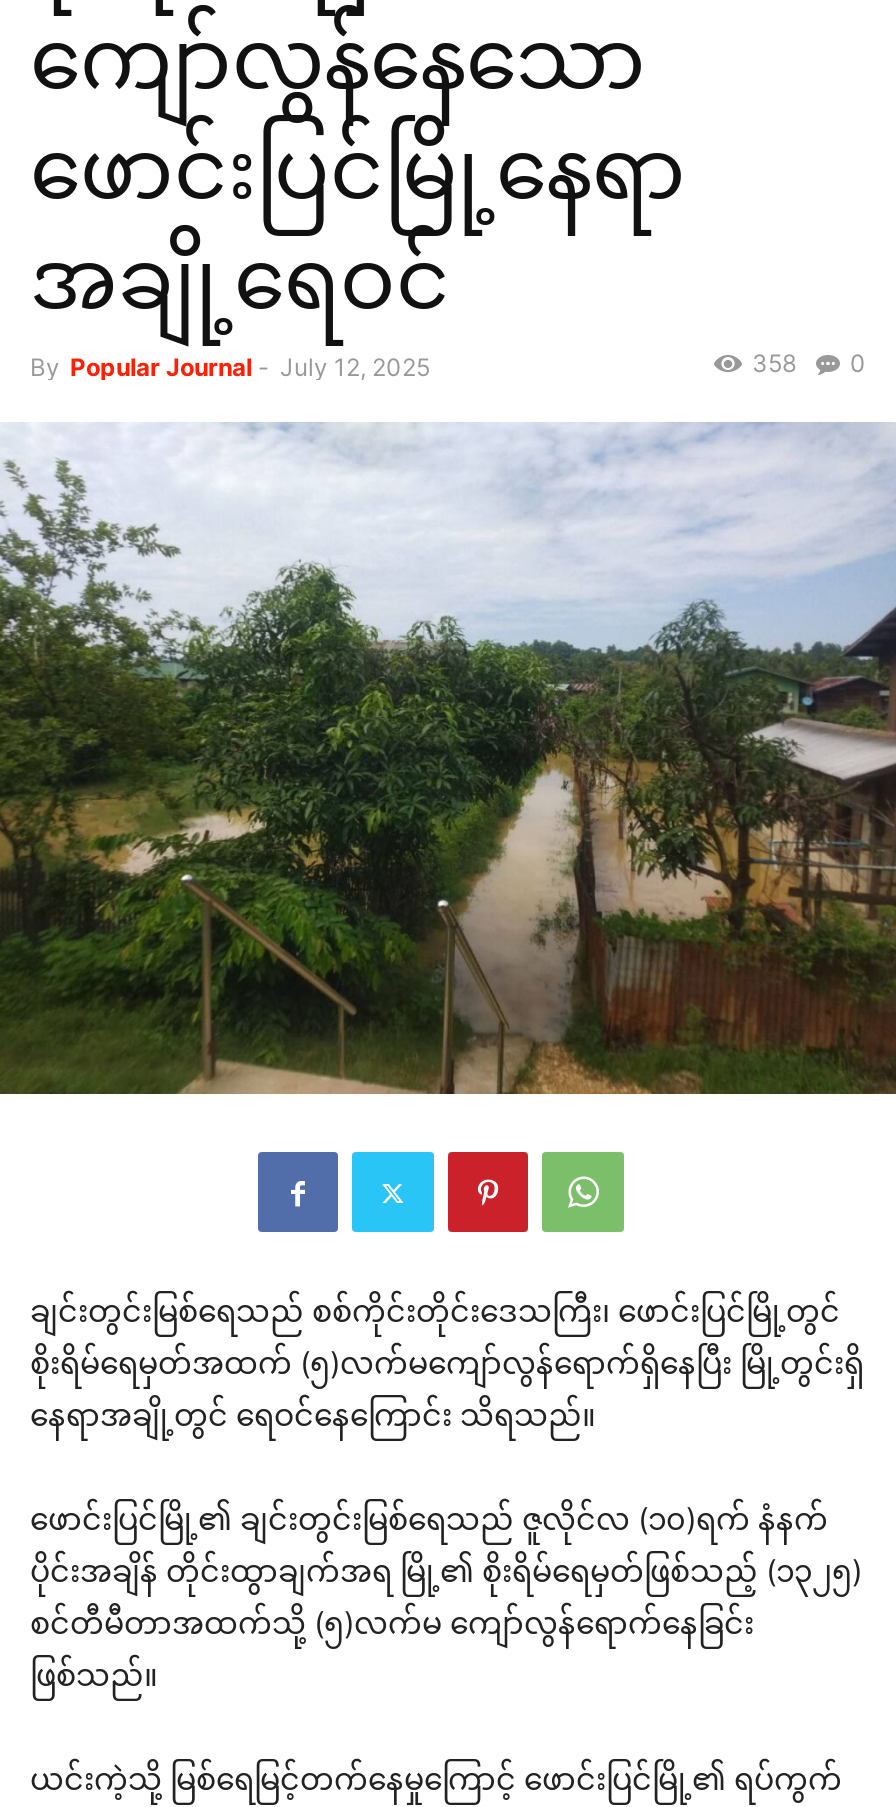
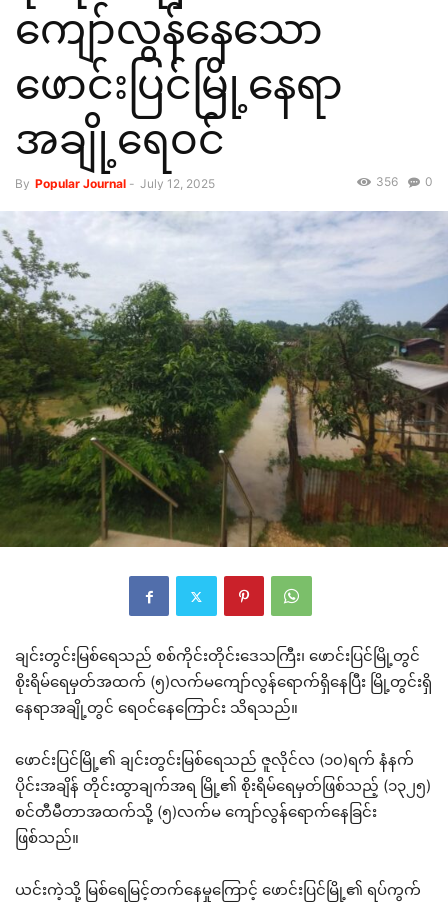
- 358 0
+ 356 0
